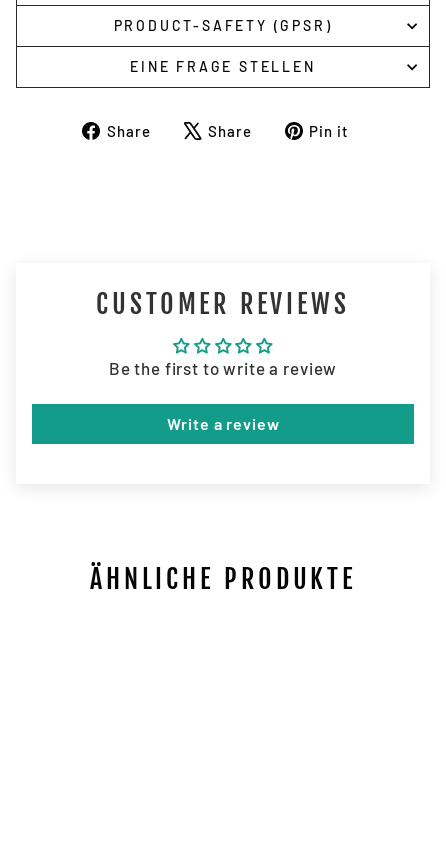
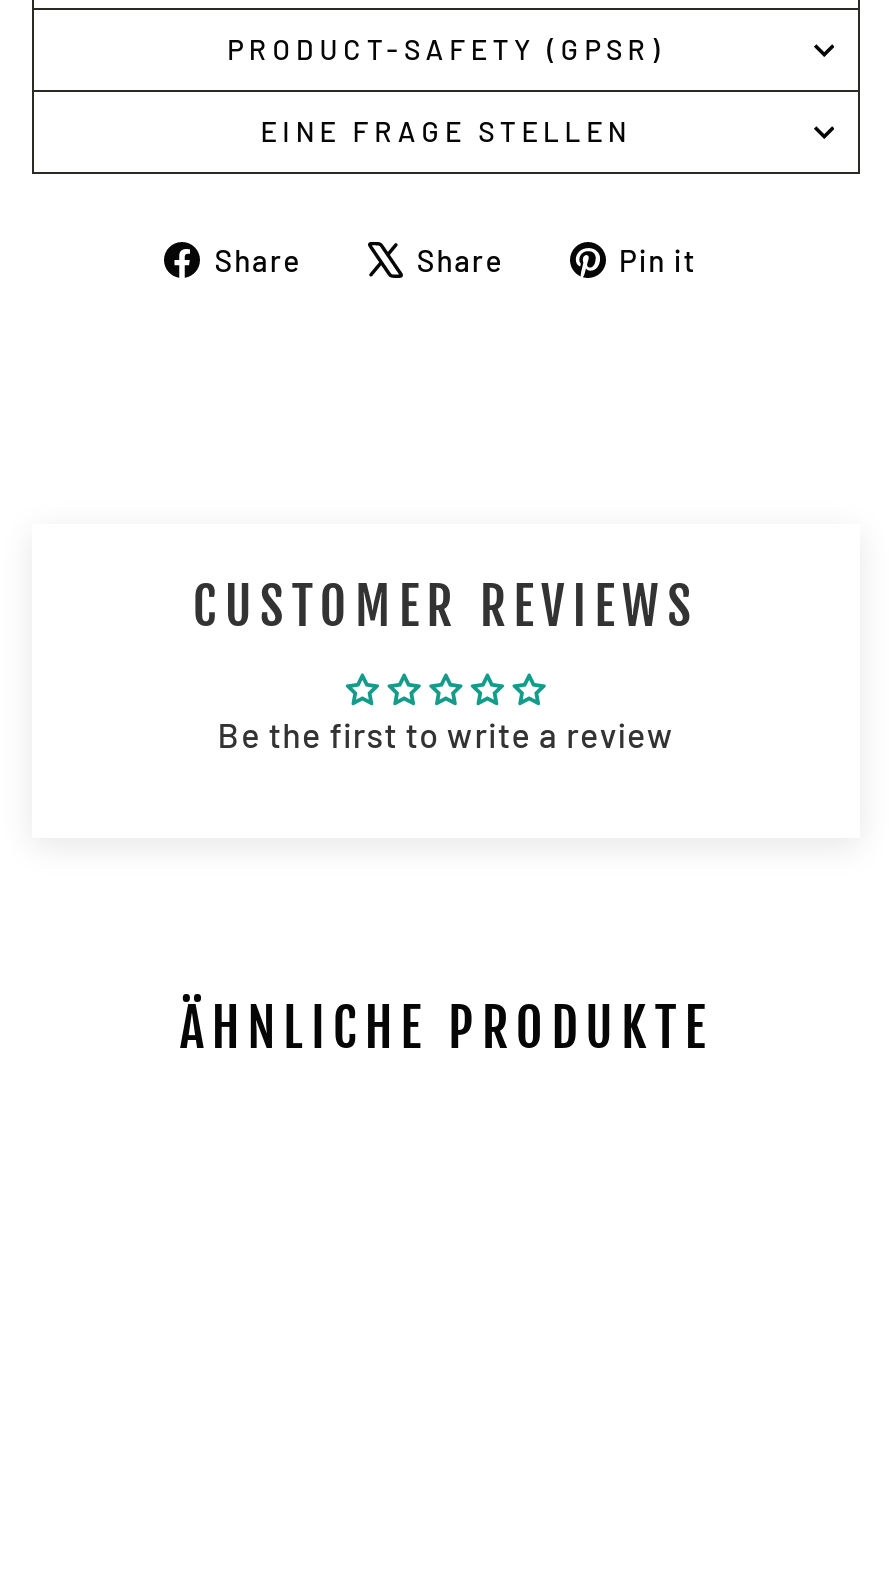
- Write a review
